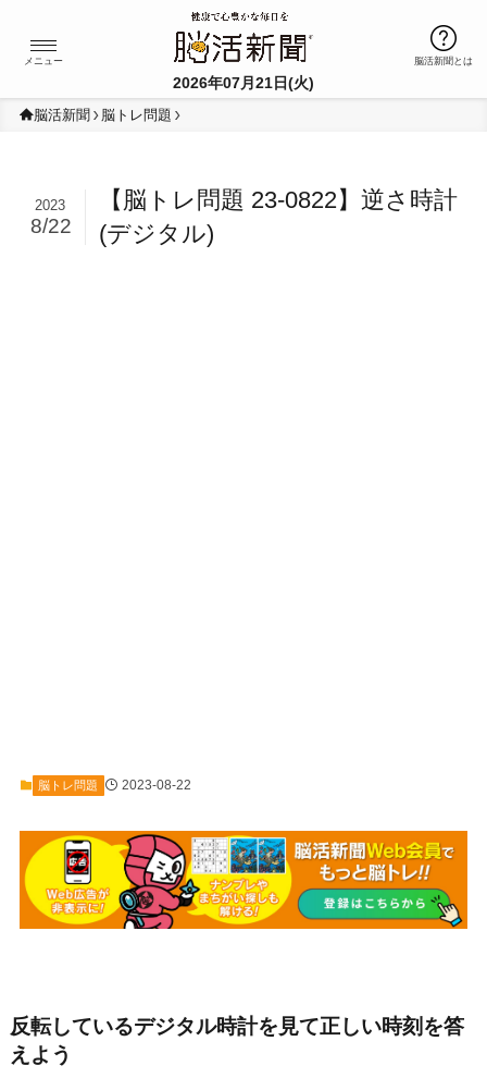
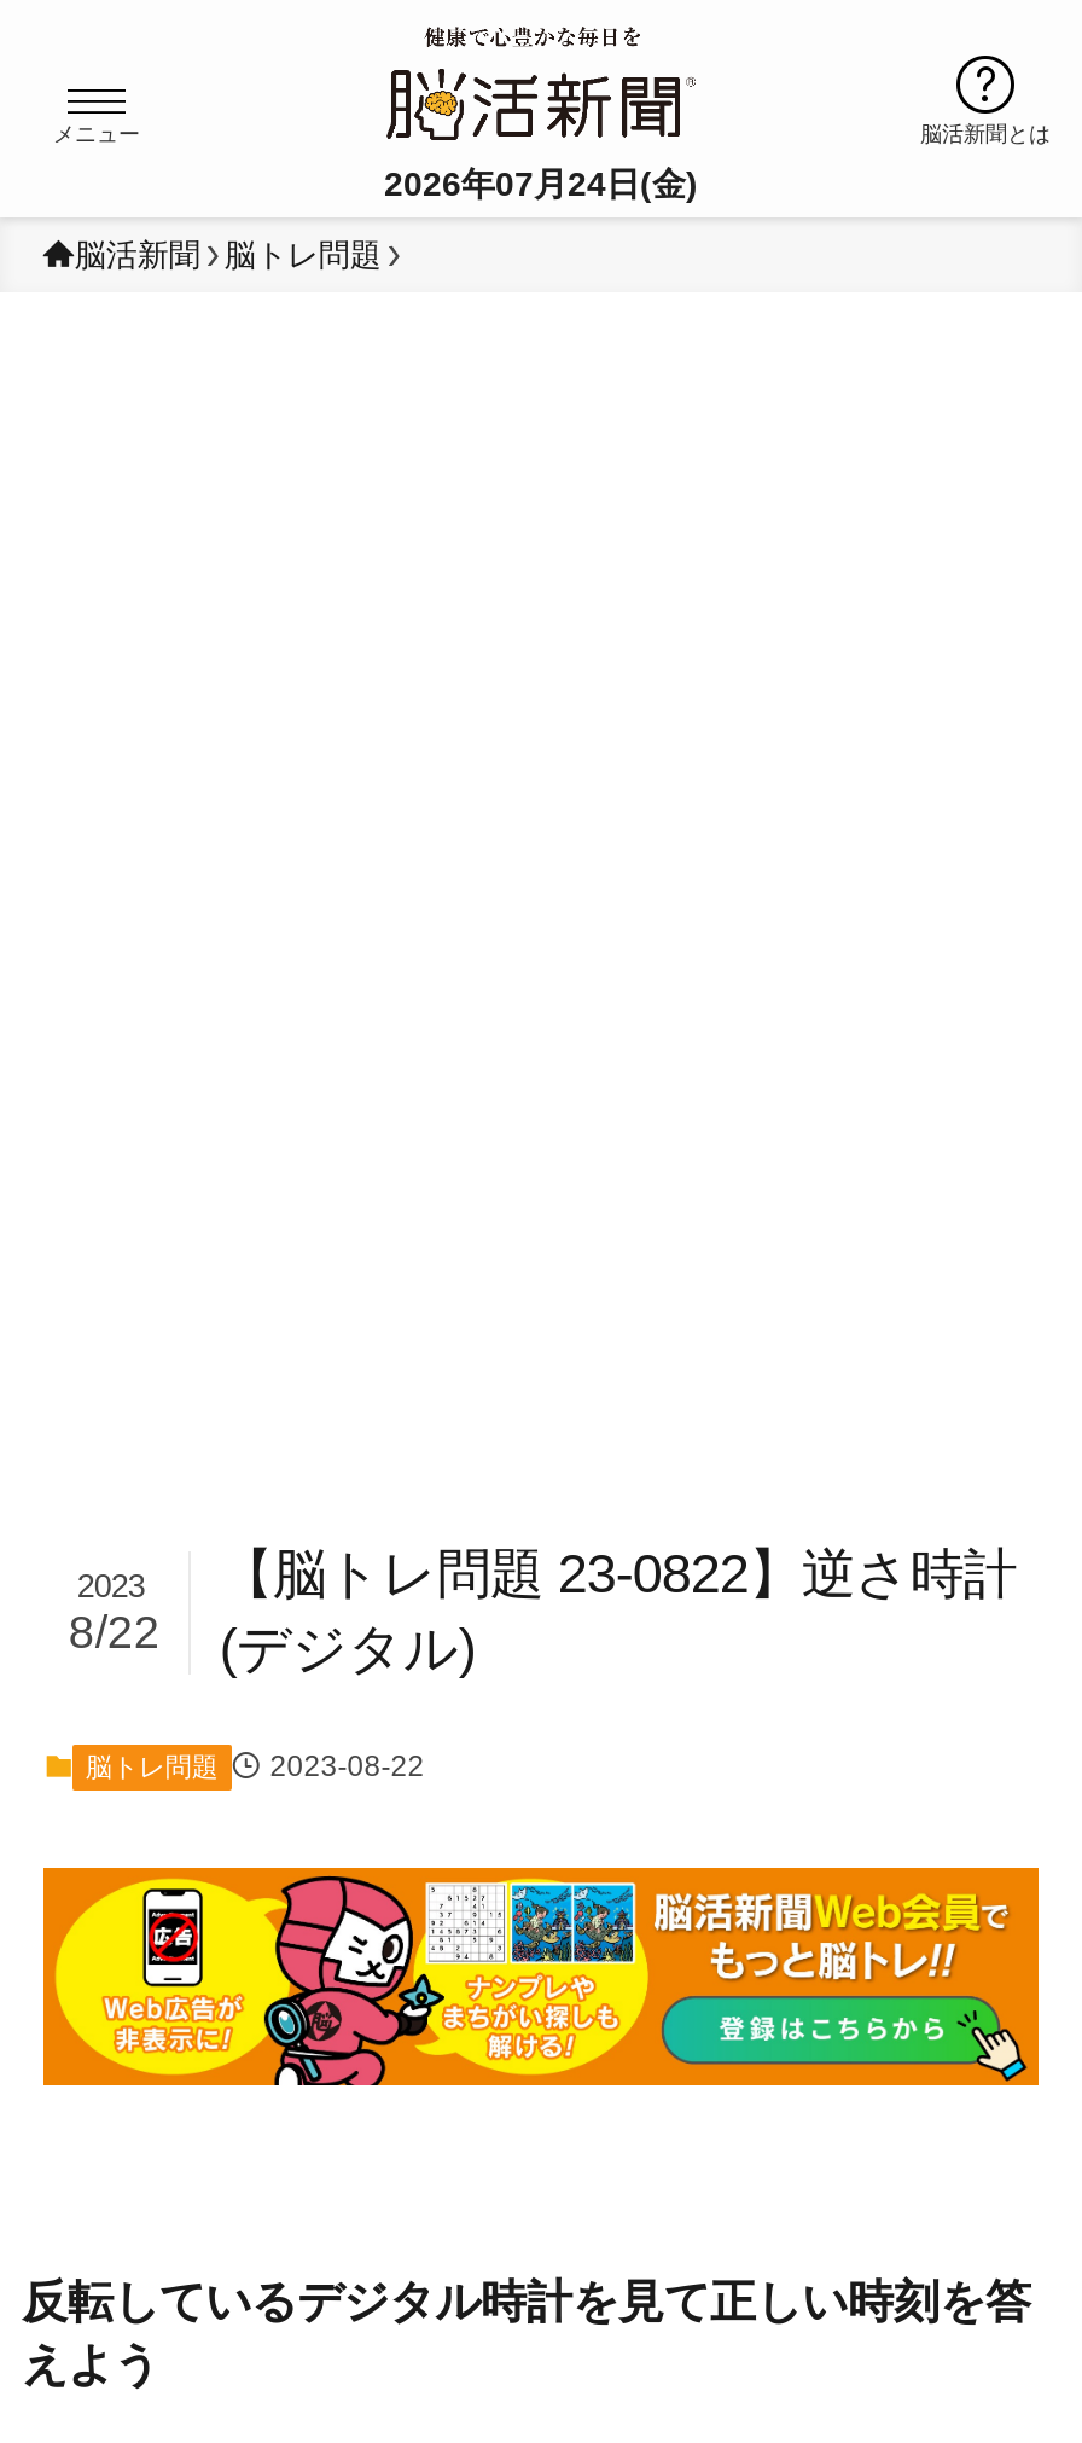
- 2026年07月21日(火)
+ 2026年07月24日(金)

moved down: 【脳トレ問題 23-0822】逆さ時計 | (デジタル) | 2023 | 8/22
